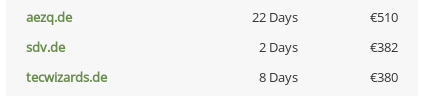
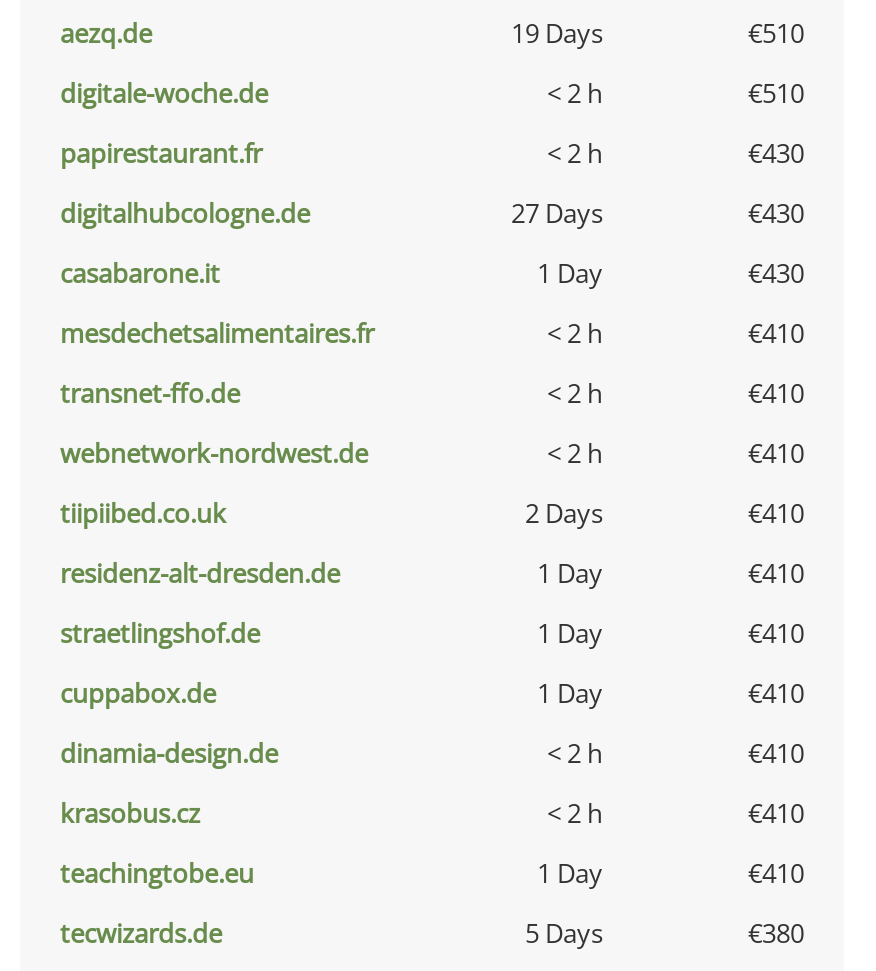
- 22 Days
+ 19 Days

- sdv.de
+ digitale-woche.de
+ < 2 h
+ €510
+ papirestaurant.fr
+ < 2 h
+ €430
+ digitalhubcologne.de
+ 27 Days
+ €430
+ casabarone.it
+ 1 Day
+ €430
+ mesdechetsalimentaires.fr
+ < 2 h
+ €410
+ transnet-ffo.de
+ < 2 h
+ €410
+ webnetwork-nordwest.de
+ < 2 h
+ €410
+ tiipiibed.co.uk

- €382
+ €410
+ residenz-alt-dresden.de
+ 1 Day
+ €410
+ straetlingshof.de
+ 1 Day
+ €410
+ cuppabox.de
+ 1 Day
+ €410
+ dinamia-design.de
+ < 2 h
+ €410
+ krasobus.cz
+ < 2 h
+ €410
+ teachingtobe.eu
+ 1 Day
+ €410

- 8 Days
+ 5 Days
